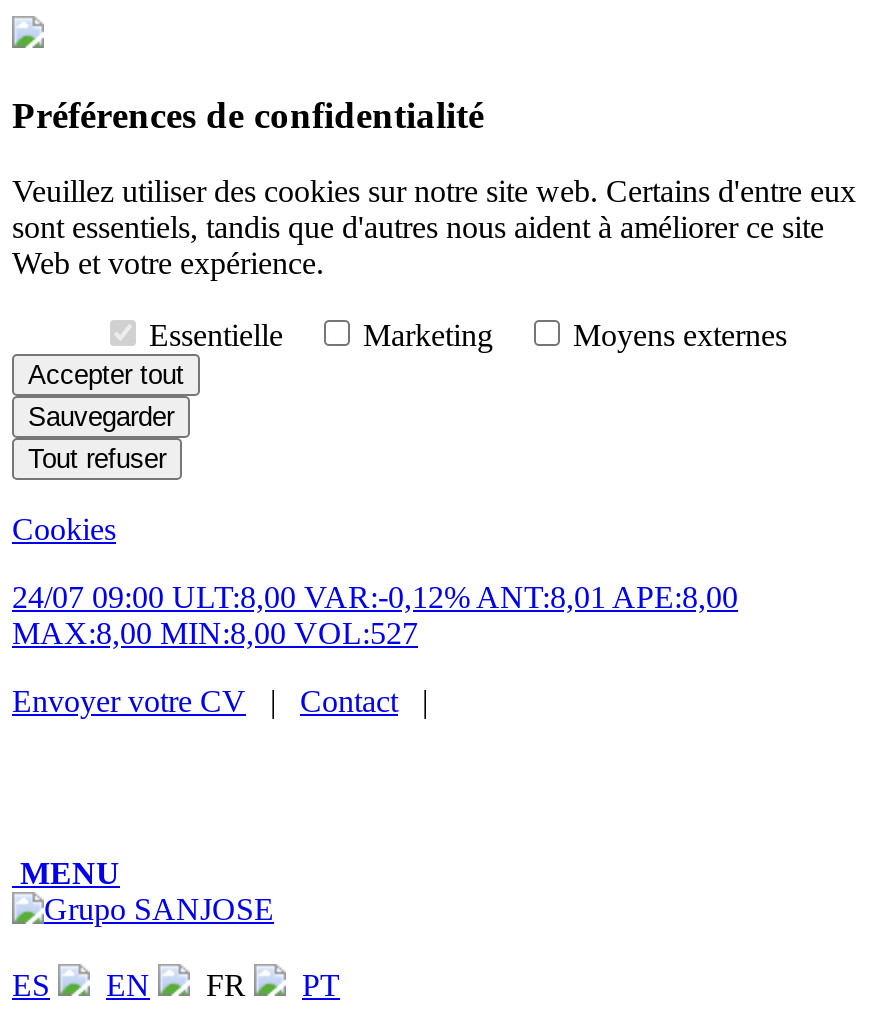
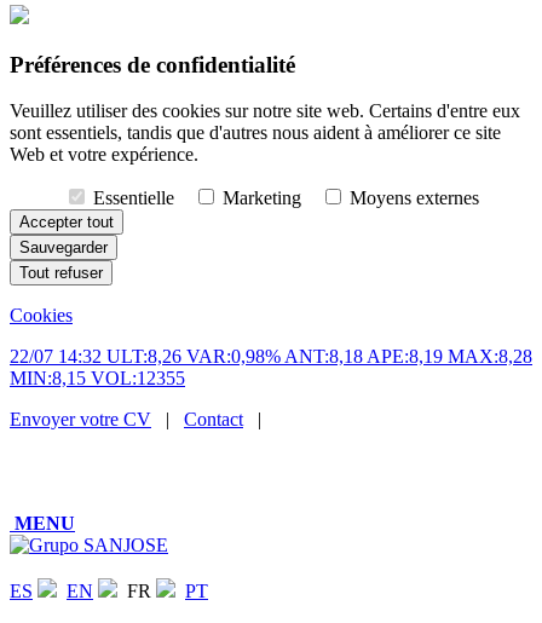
- 24/07 09:00 ULT:8,00 VAR:-0,12% ANT:8,01 APE:8,00
- MAX:8,00 MIN:8,00 VOL:527
+ 22/07 14:32 ULT:8,26 VAR:0,98% ANT:8,18 APE:8,19 MAX:8,28
+ MIN:8,15 VOL:12355
